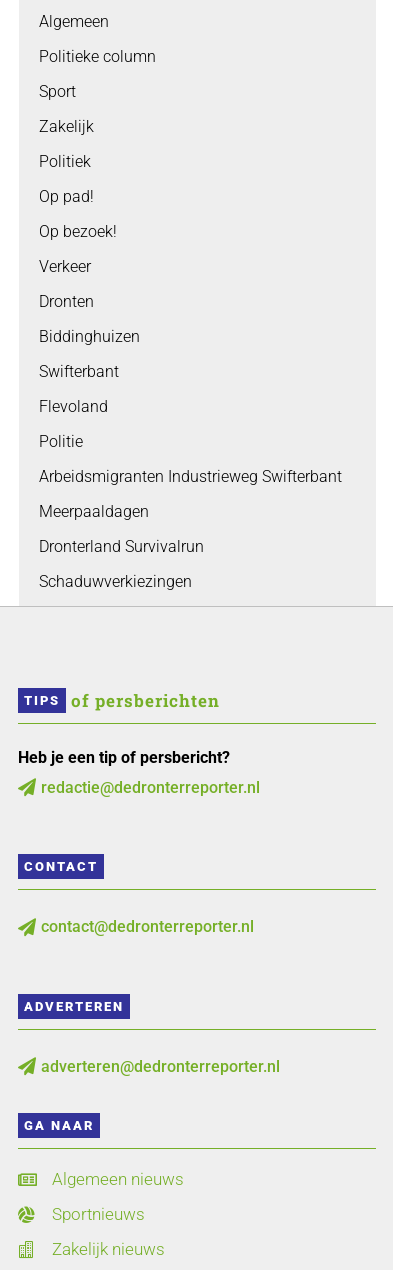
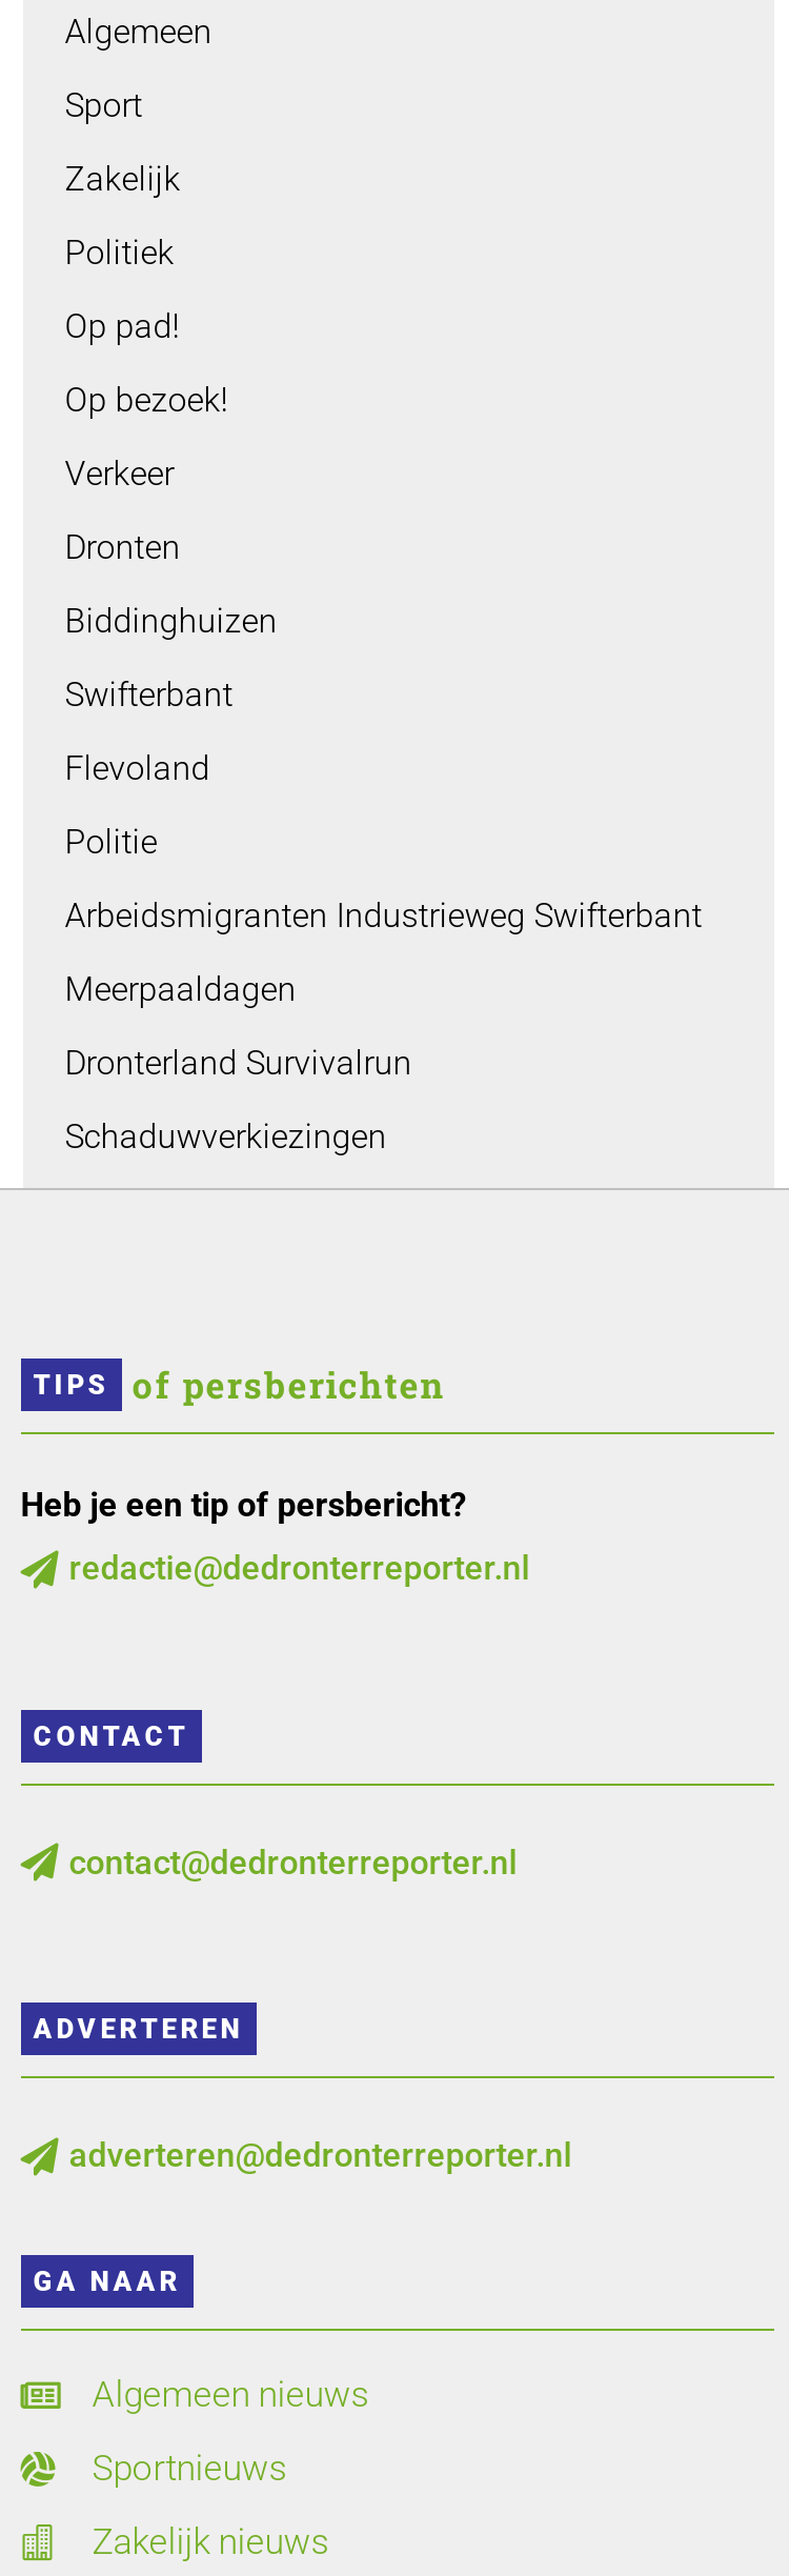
- Politieke column
